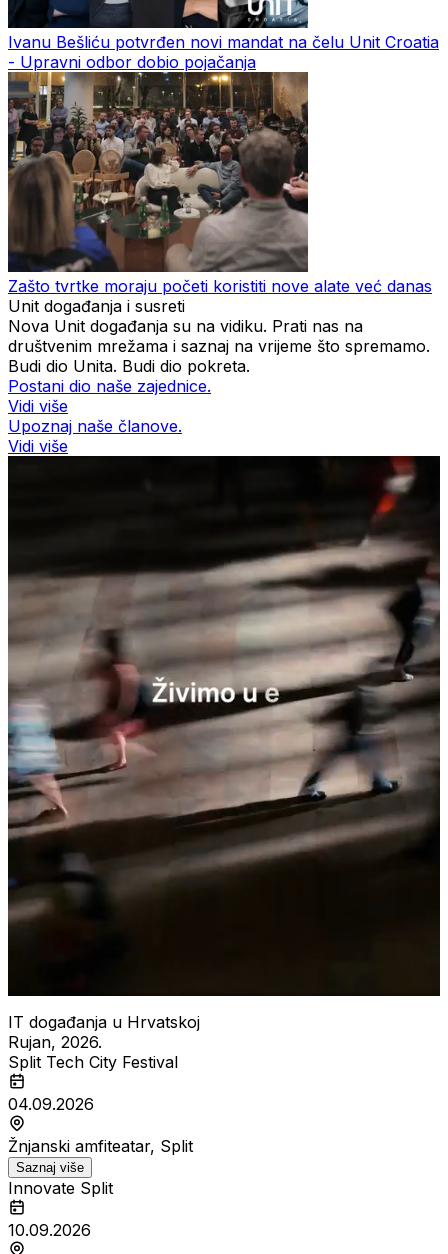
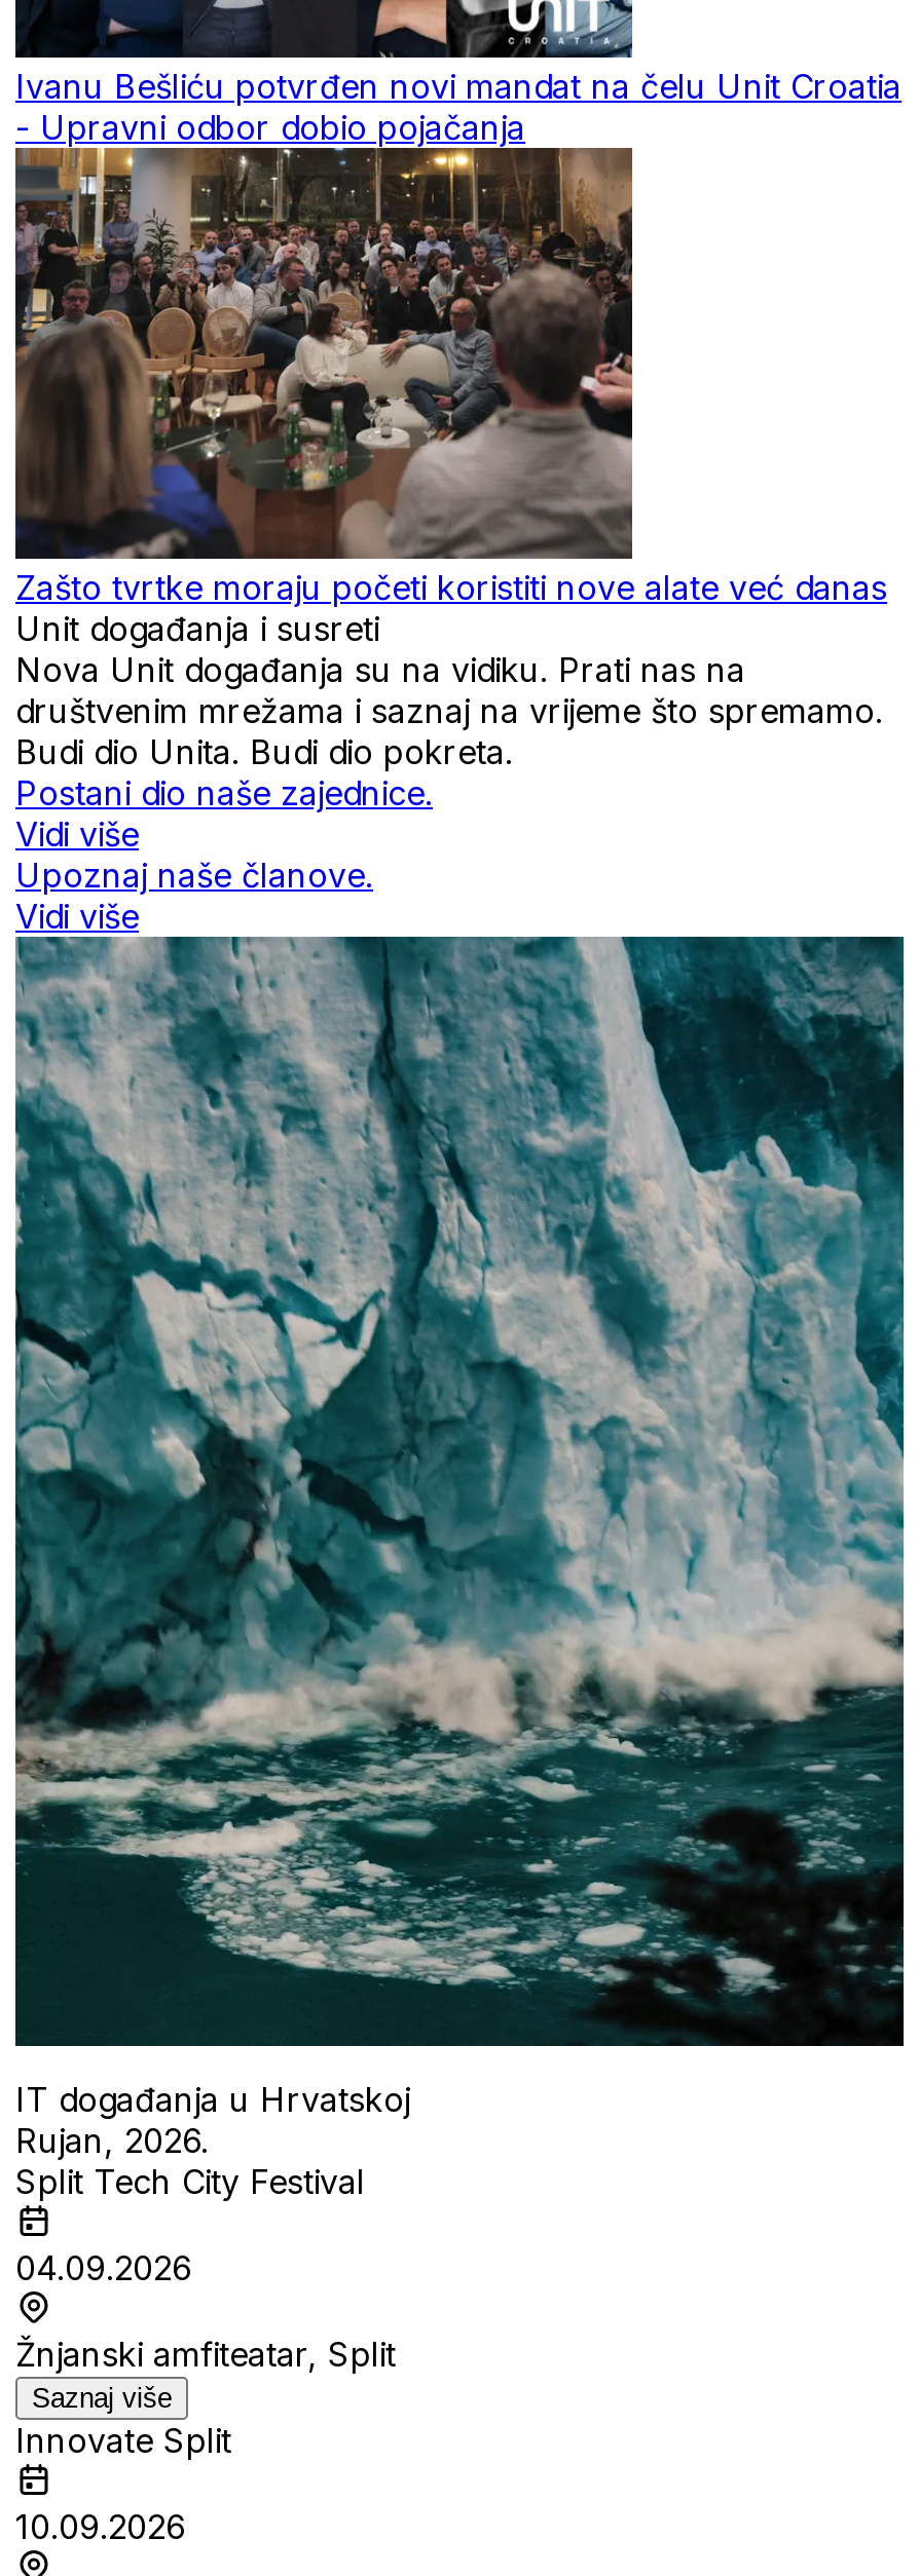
- [image]
+ [image]
